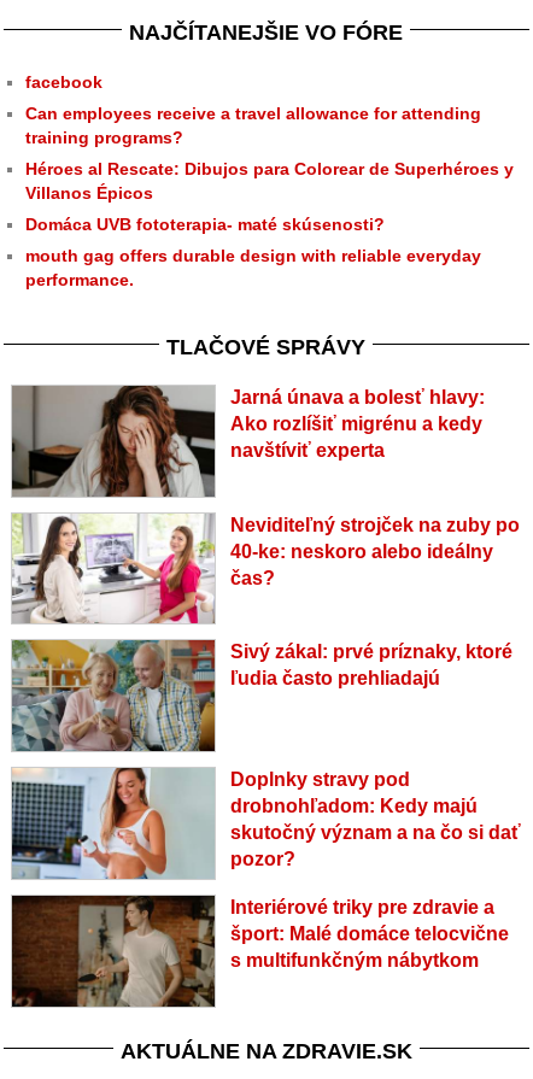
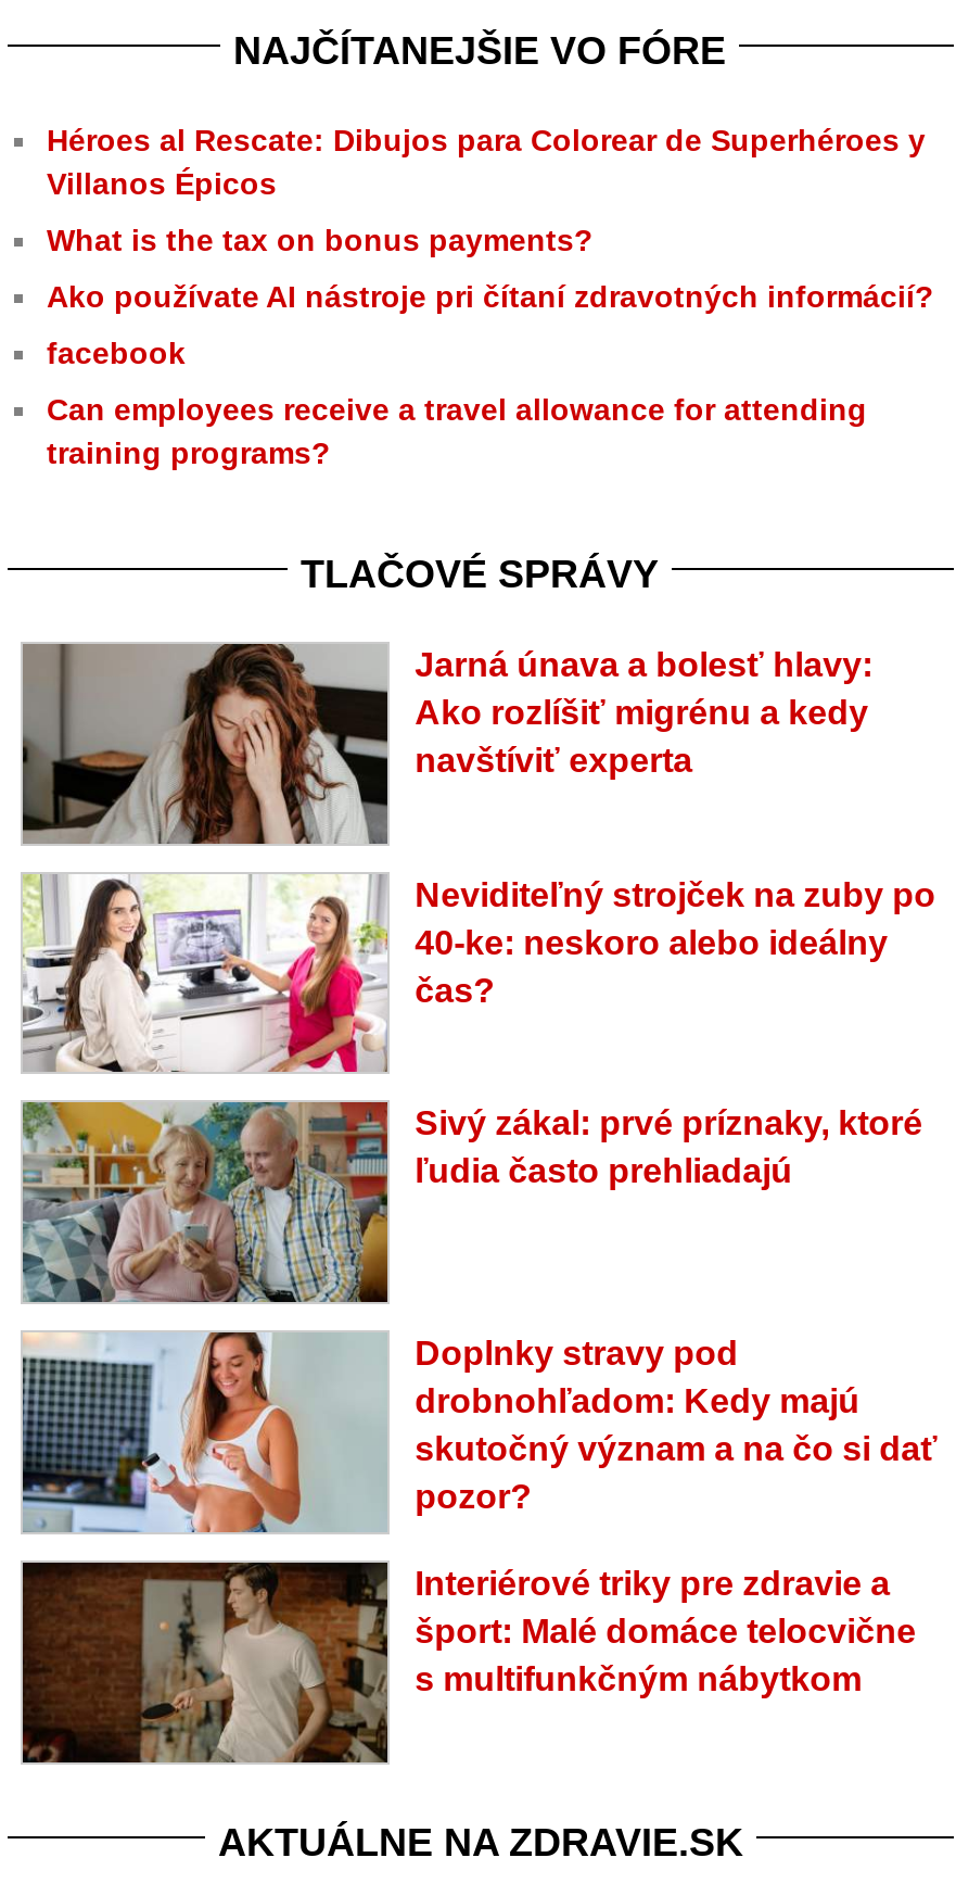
+ What is the tax on bonus payments?
+ Ako používate AI nástroje pri čítaní zdravotných informácií?

moved down: facebook | Can employees receive a travel allowance for attending | training programs?

moved up: Héroes al Rescate: Dibujos para Colorear de Superhéroes y | Villanos Épicos

- Domáca UVB fototerapia- maté skúsenosti?
- mouth gag offers durable design with reliable everyday
- performance.
